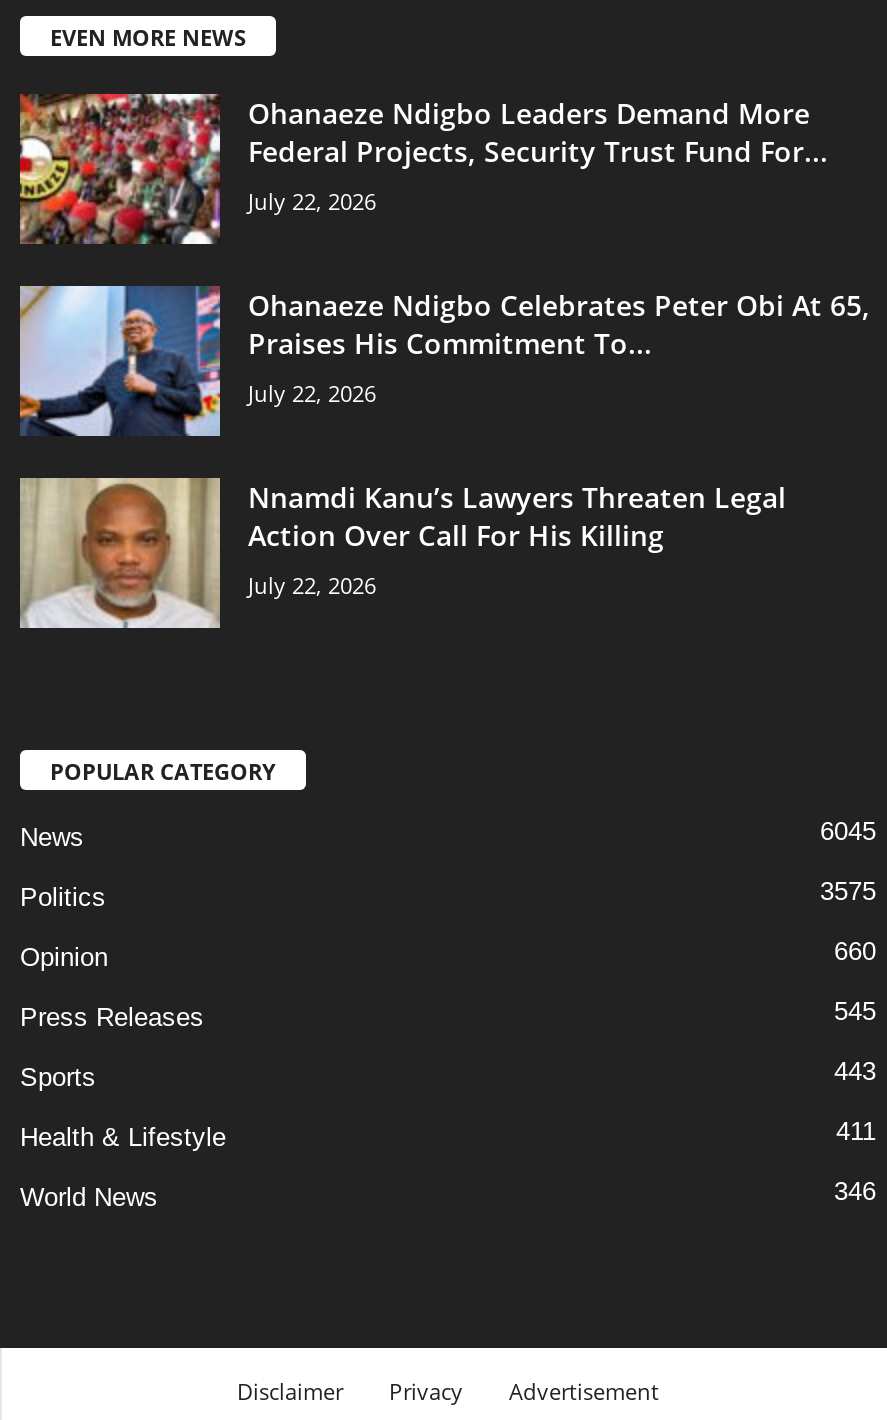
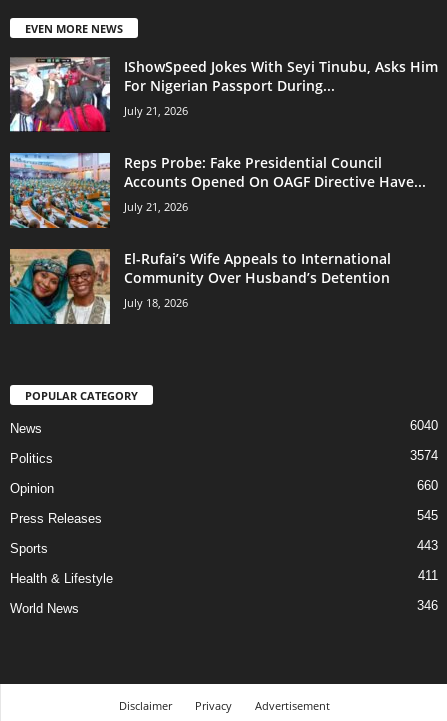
- [image]
- Ohanaeze Ndigbo Leaders Demand More
- Federal Projects, Security Trust Fund For...
- July 22, 2026
+ [image]
+ IShowSpeed Jokes With Seyi Tinubu, Asks Him
+ For Nigerian Passport During...
+ July 21, 2026

- [image]
- Ohanaeze Ndigbo Celebrates Peter Obi At 65,
- Praises His Commitment To...
- July 22, 2026
+ [image]
+ Reps Probe: Fake Presidential Council
+ Accounts Opened On OAGF Directive Have...
+ July 21, 2026

- [image]
- Nnamdi Kanu’s Lawyers Threaten Legal
- Action Over Call For His Killing
- July 22, 2026
+ [image]
+ El-Rufai’s Wife Appeals to International
+ Community Over Husband’s Detention
+ July 18, 2026

- 6045
+ 6040

- 3575
+ 3574
